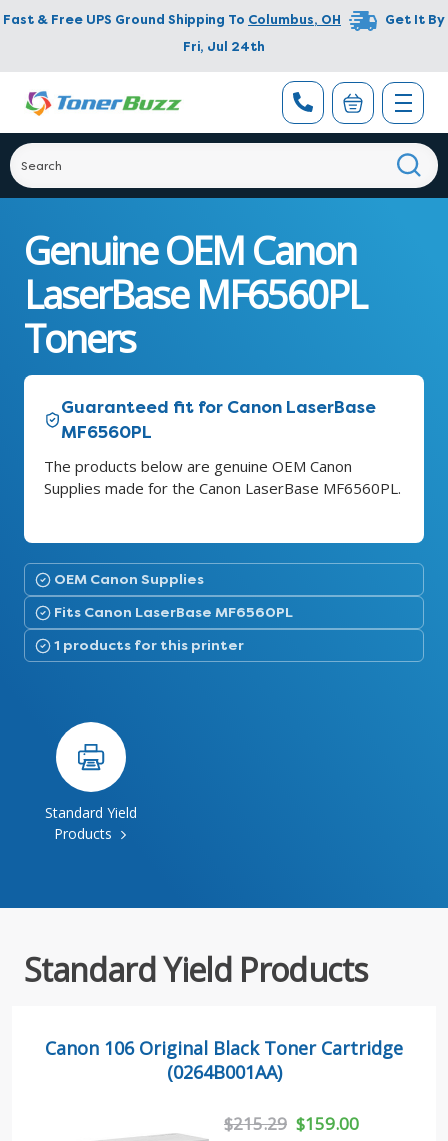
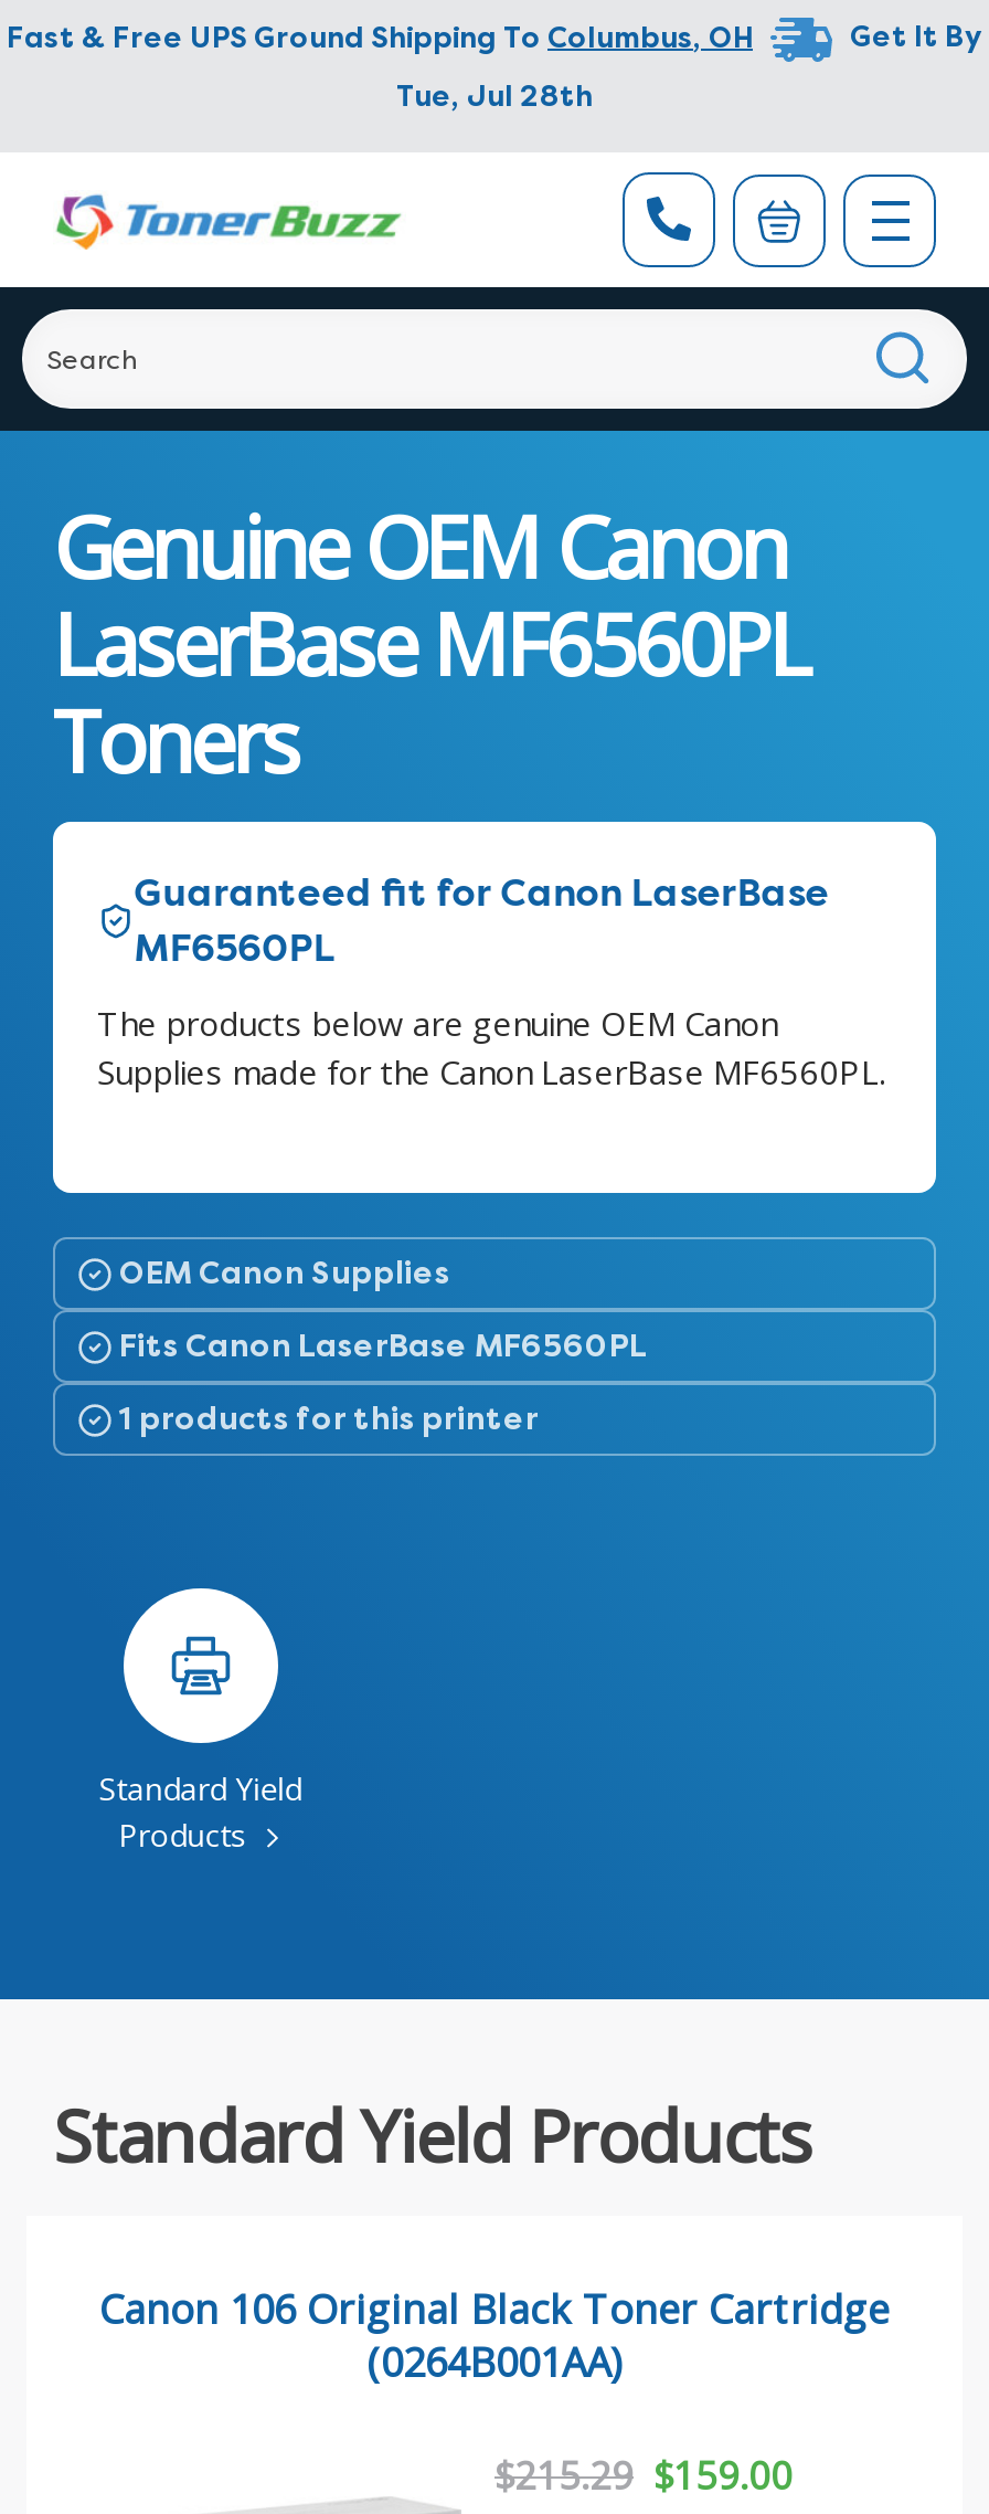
- Fri, Jul 24th
+ Tue, Jul 28th
